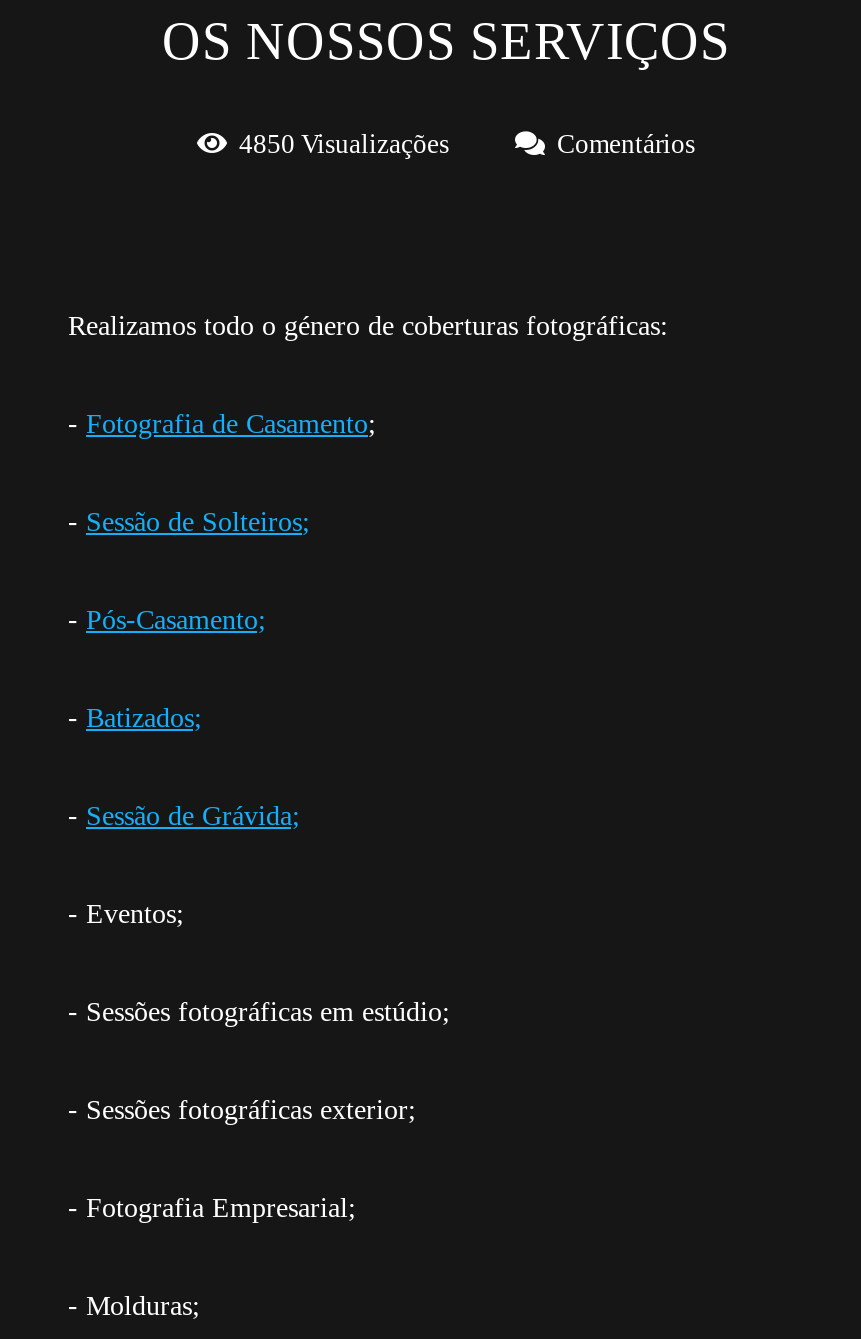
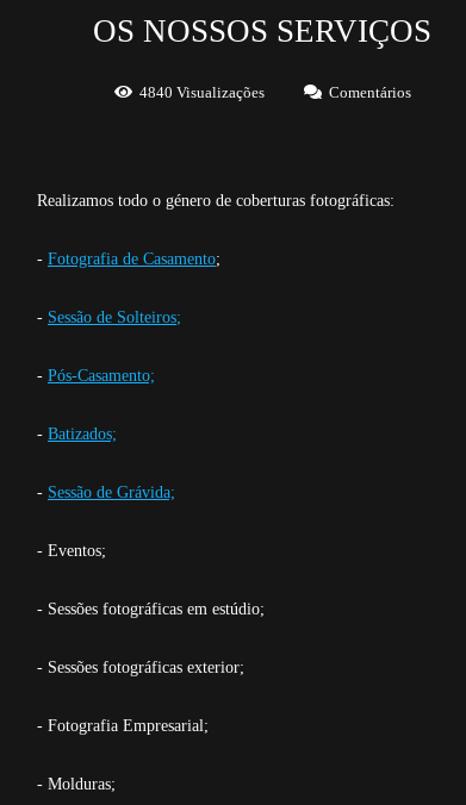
- 4850 Visualizações
+ 4840 Visualizações
